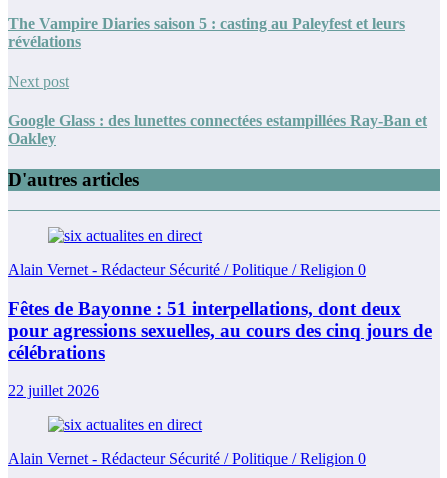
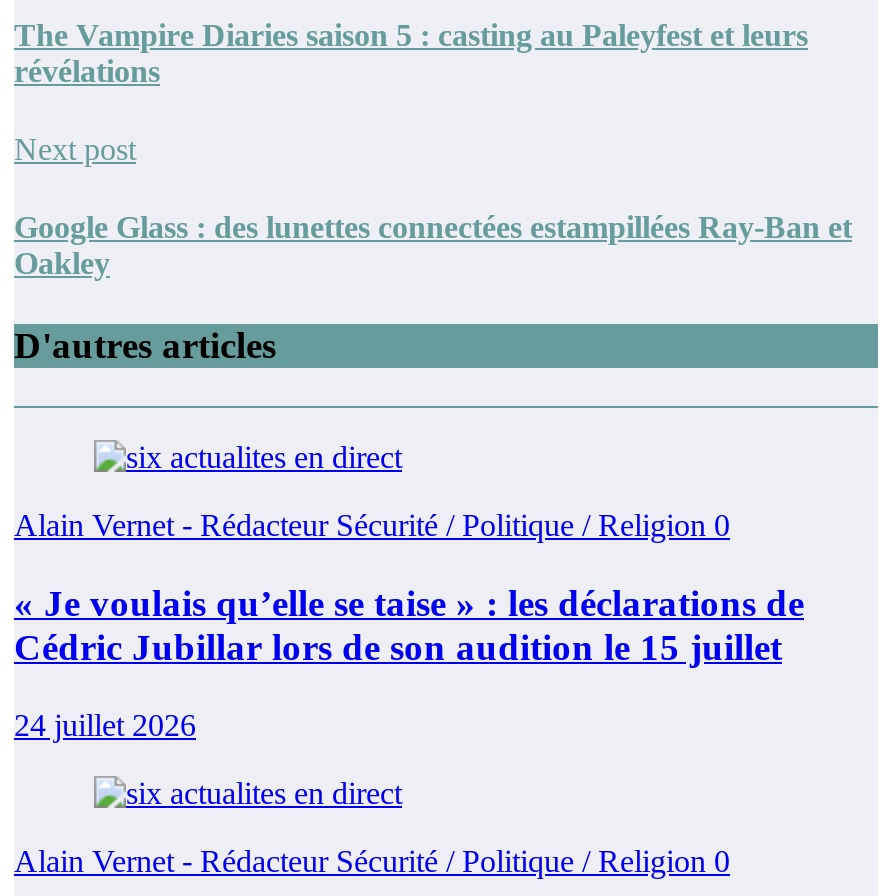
- Fêtes de Bayonne : 51 interpellations, dont deux
- pour agressions sexuelles, au cours des cinq jours de
- célébrations
+ « Je voulais qu’elle se taise » : les déclarations de
+ Cédric Jubillar lors de son audition le 15 juillet

- 22 juillet 2026
+ 24 juillet 2026
